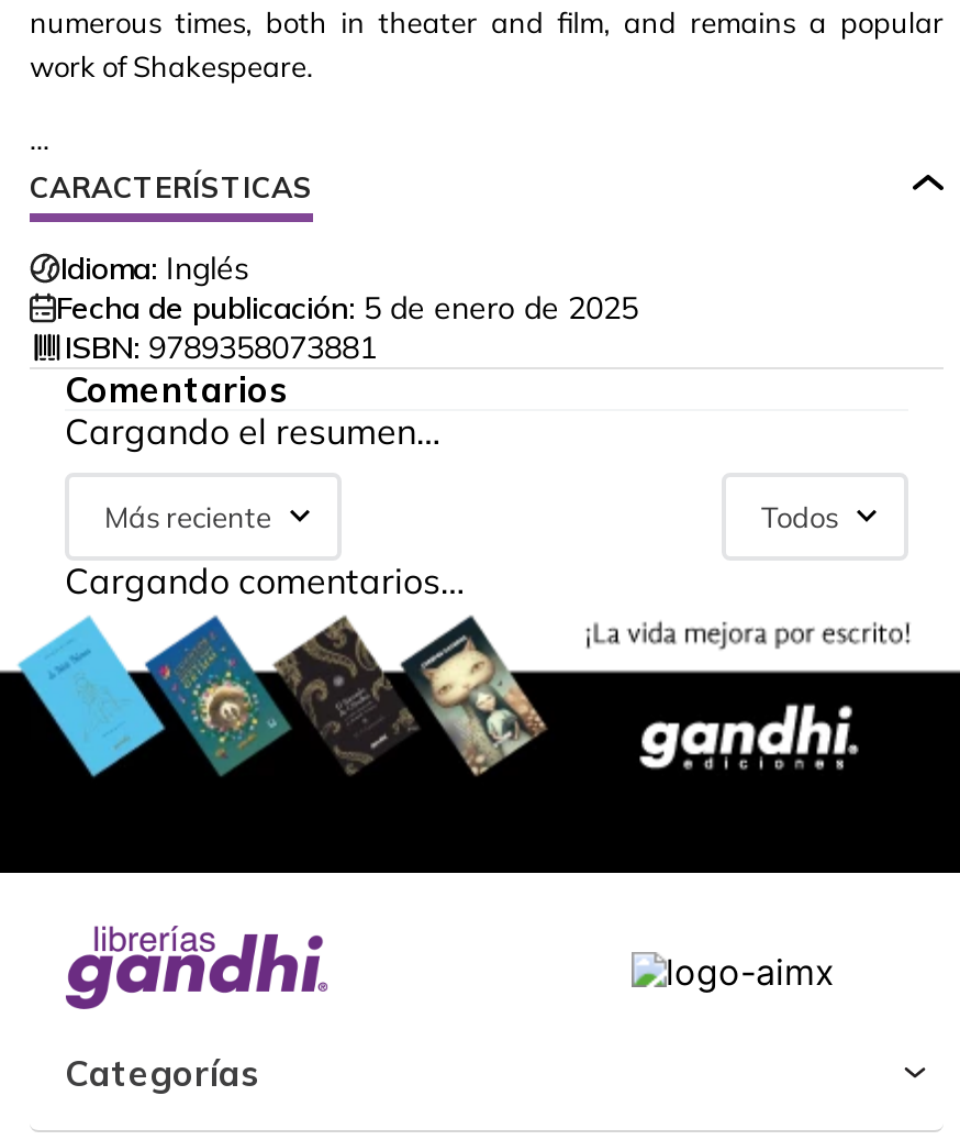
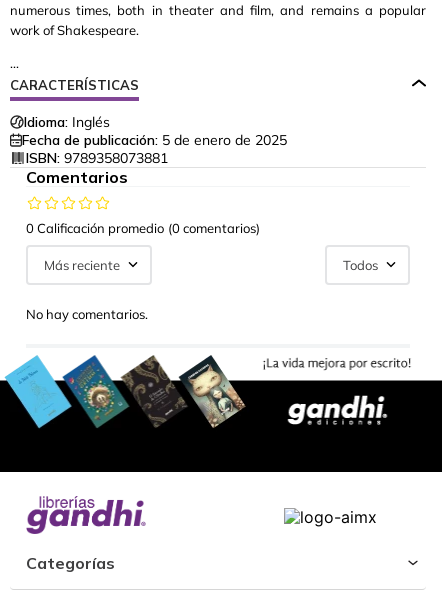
- Cargando el resumen…
+ 0 Calificación promedio (0 comentarios)

- Cargando comentarios…
+ No hay comentarios.
